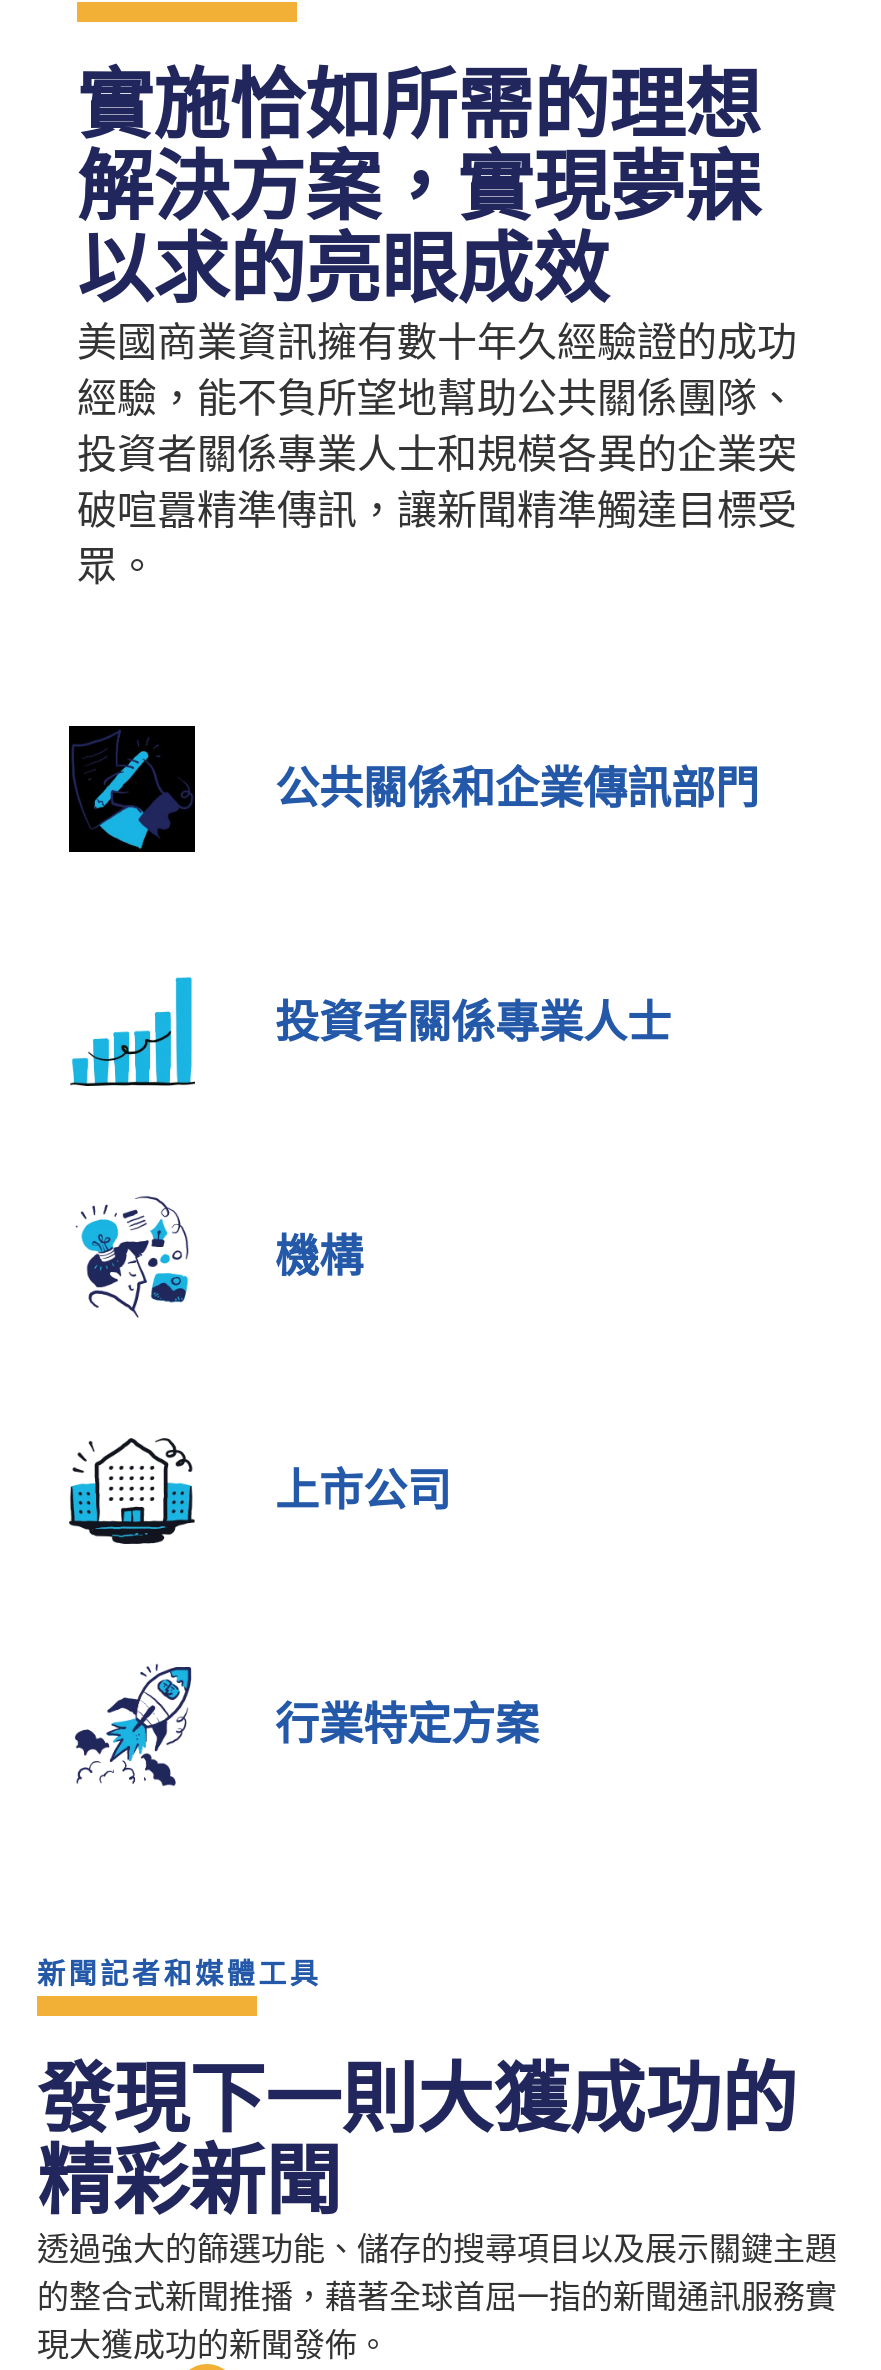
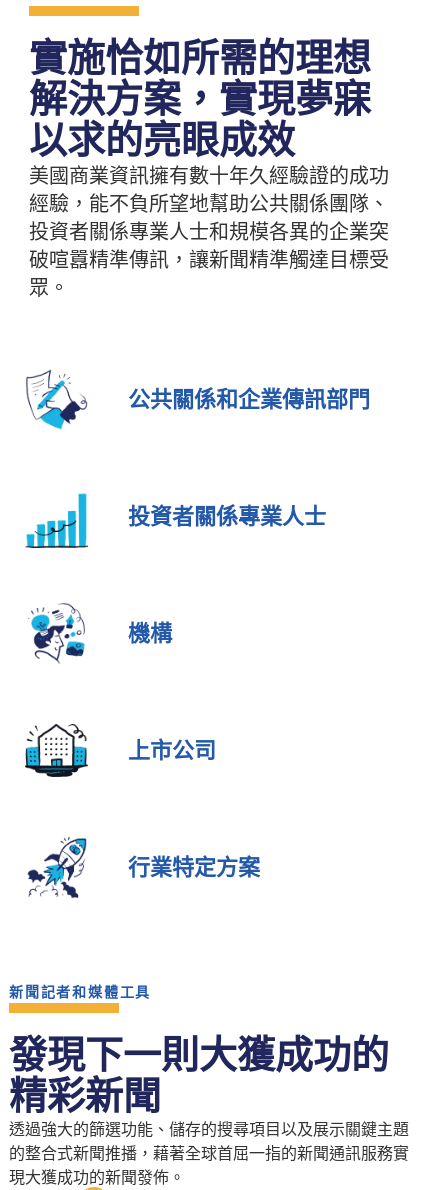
- [image]
+ [image]
